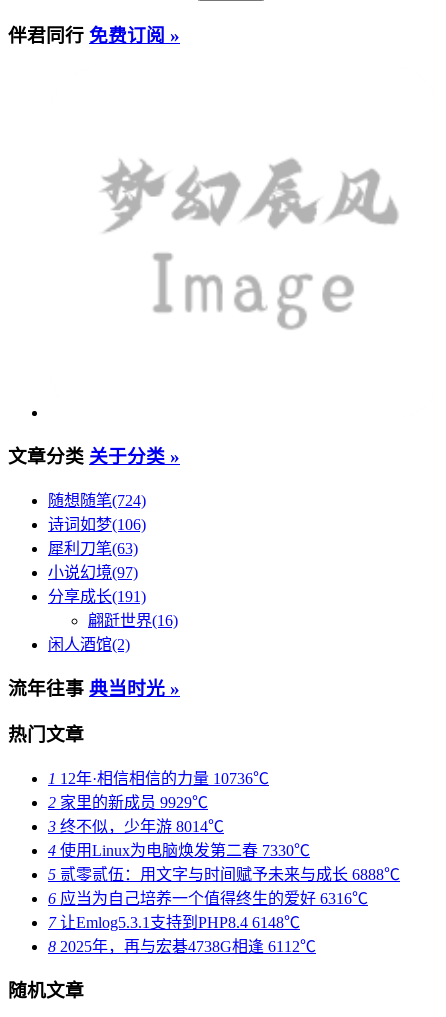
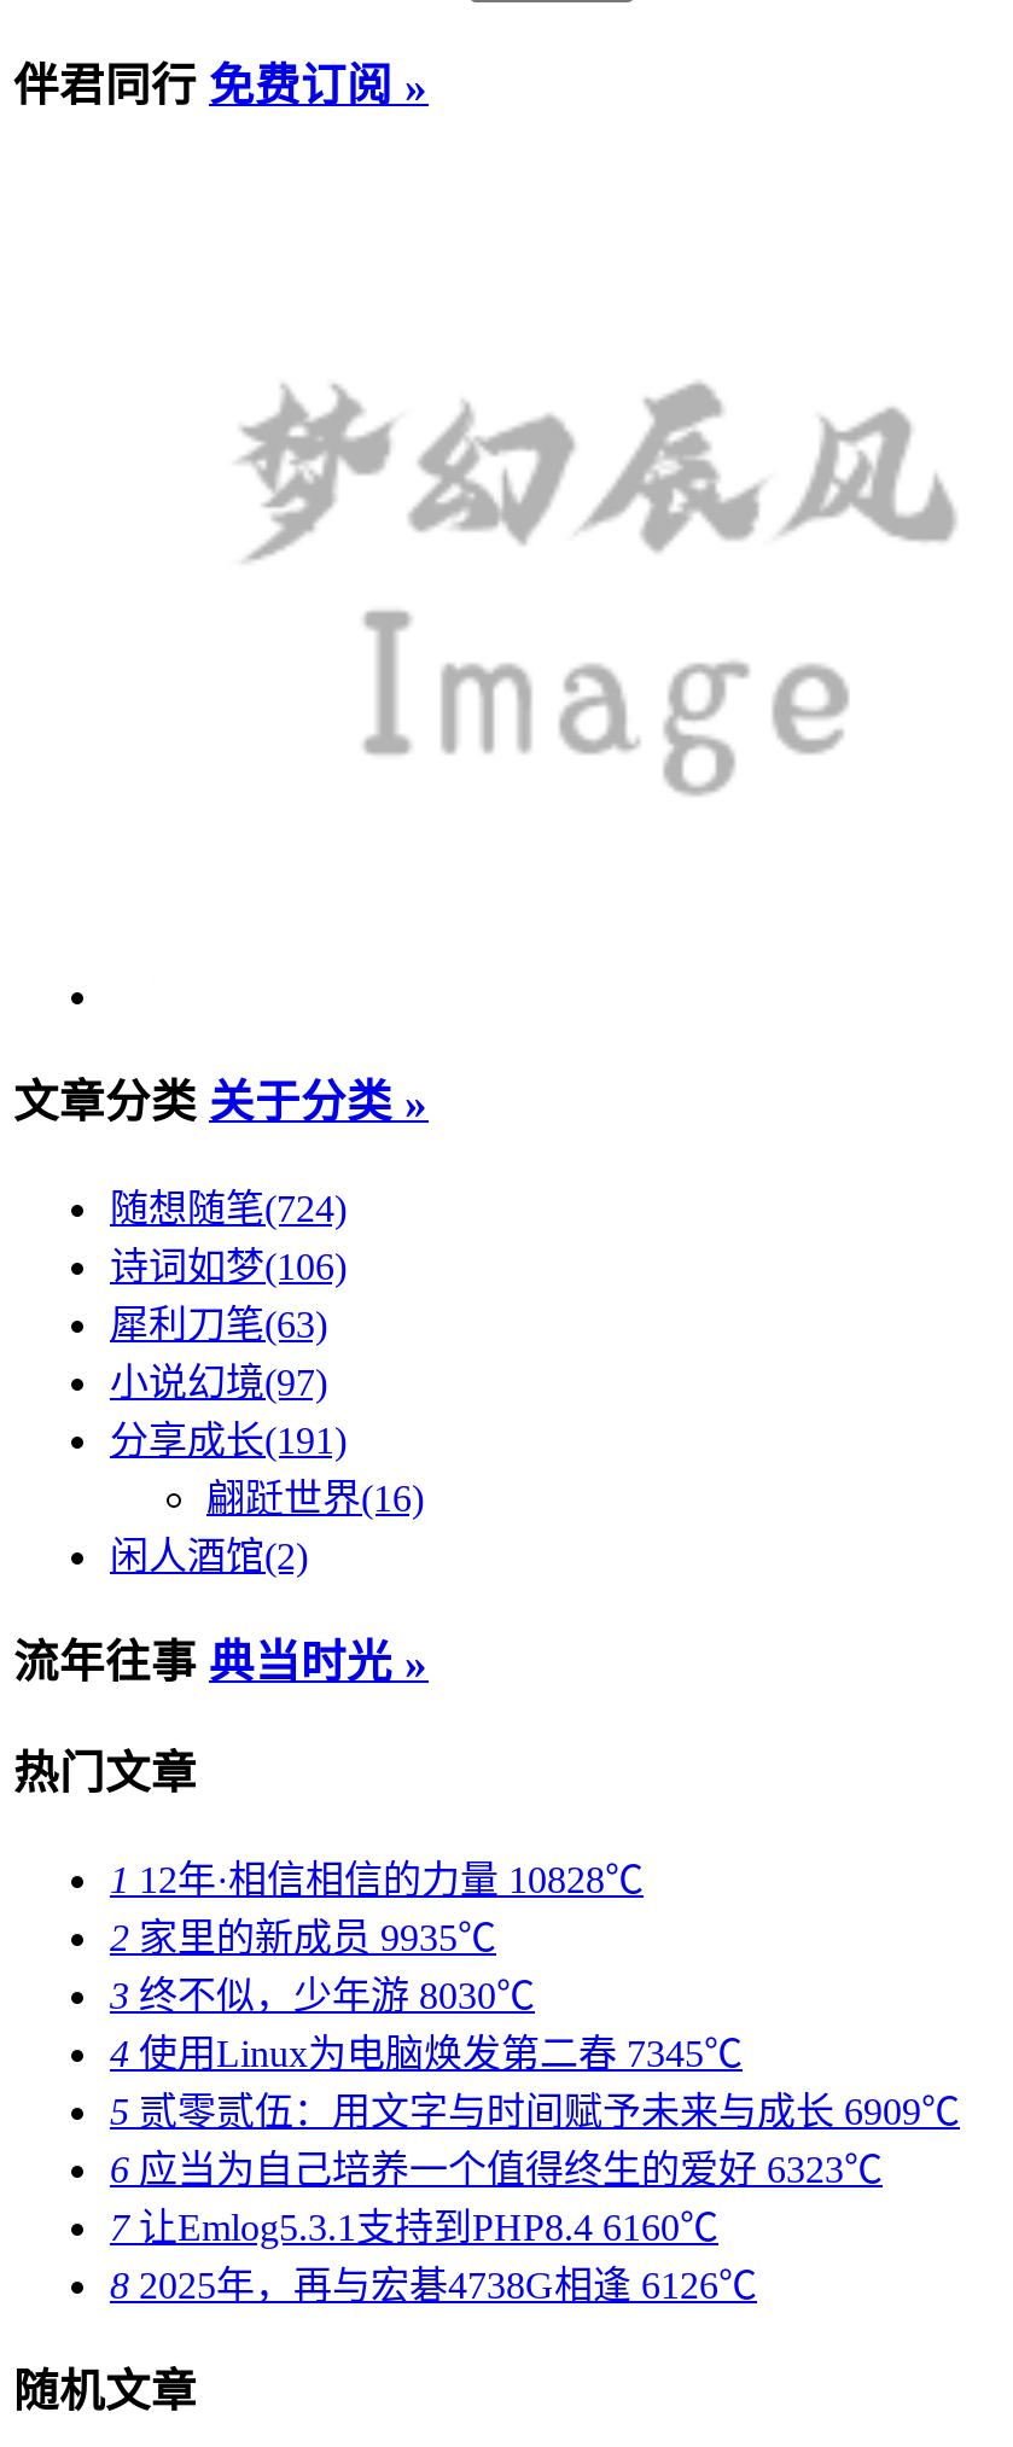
- 1 12年·相信相信的力量10736℃
+ 1 12年·相信相信的力量10828℃

- 2家里的新成员9929℃
+ 2家里的新成员9935℃

- 3终不似，少年游8014℃
+ 3终不似，少年游8030℃

- 4使用Linux为电脑焕发第二春7330℃
+ 4使用Linux为电脑焕发第二春7345℃

- 5贰零贰伍：用文字与时间赋予未来与成长6888℃
+ 5贰零贰伍：用文字与时间赋予未来与成长6909℃

- 6应当为自己培养一个值得终生的爱好6316℃
+ 6应当为自己培养一个值得终生的爱好6323℃

- 7让Emlog5.3.1支持到PHP8.4 6148℃
+ 7让Emlog5.3.1支持到PHP8.4 6160℃

- 8 2025年，再与宏碁4738G相逢6112℃
+ 8 2025年，再与宏碁4738G相逢6126℃
